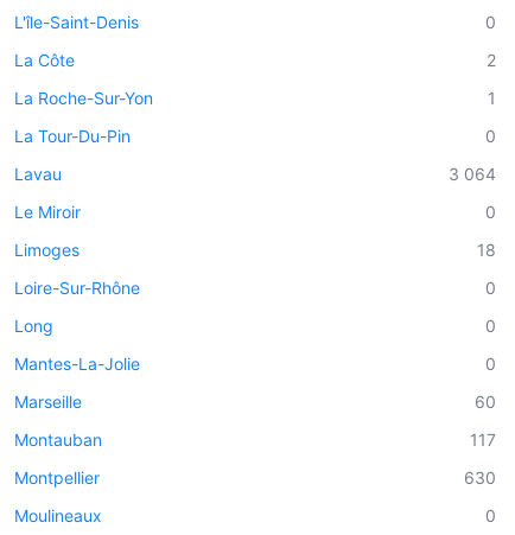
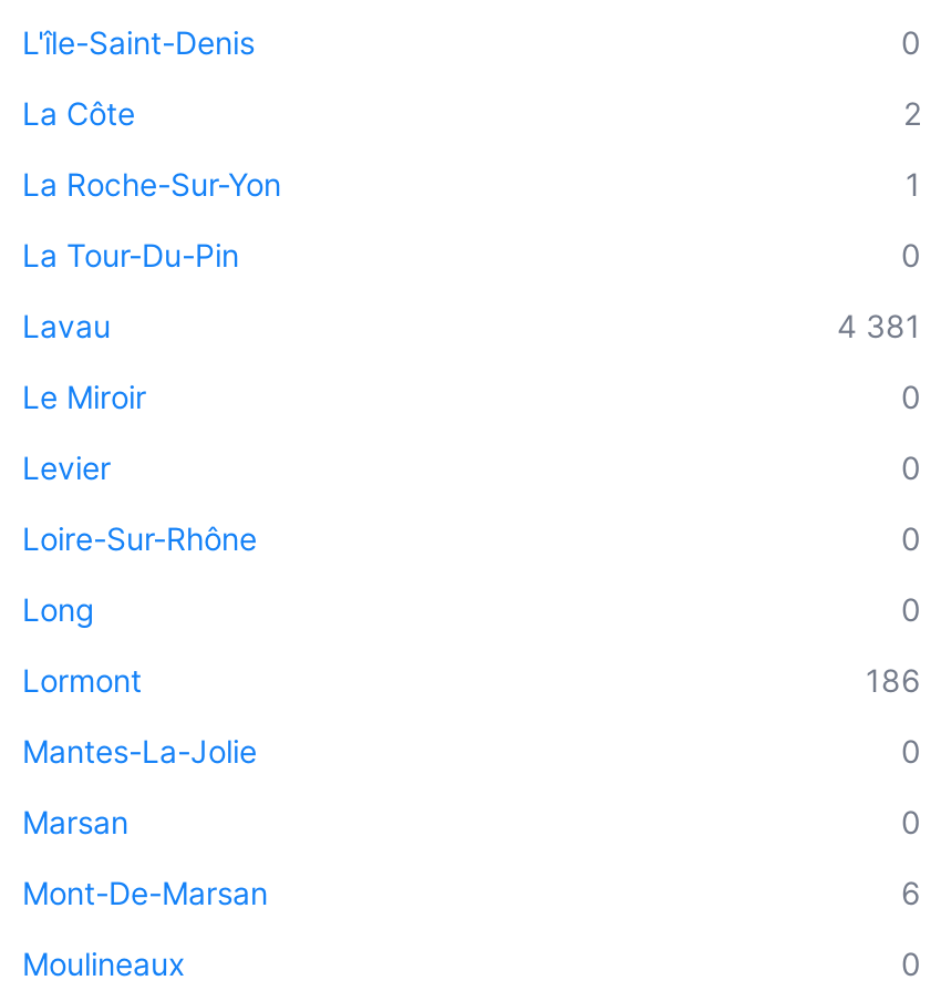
- 3 064
+ 4 381

- Limoges
- 18
+ Levier
+ 0

+ Lormont
+ 186

moved down: Mantes-La-Jolie | 0

- Marseille
- 60
- Montauban
- 117
- Montpellier
- 630
+ Marsan
+ 0
+ Mont-De-Marsan
+ 6
